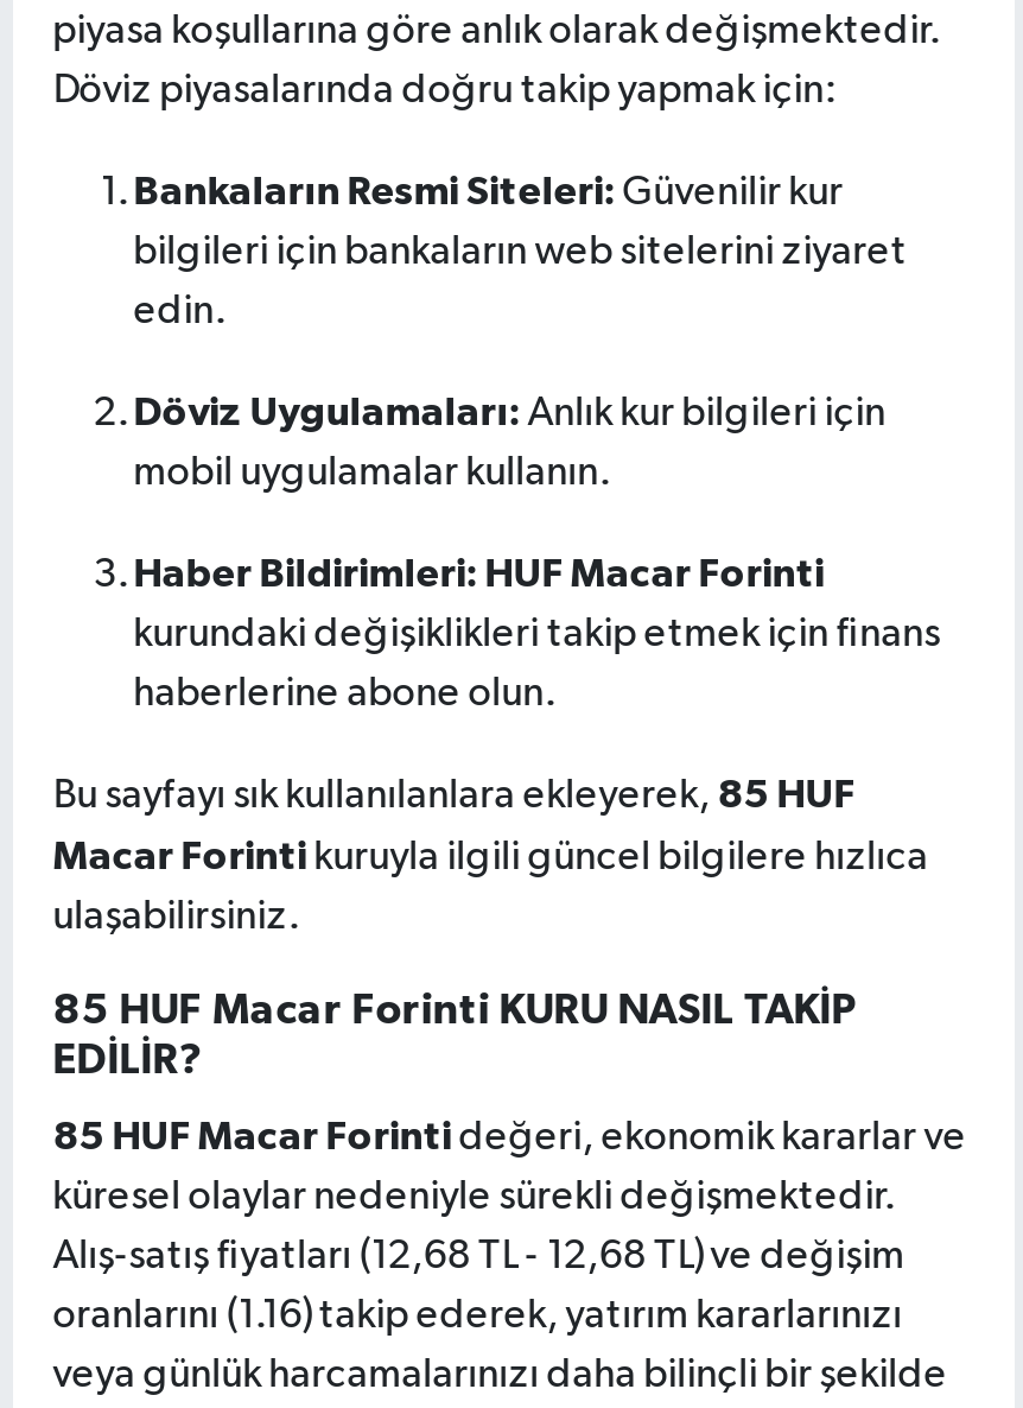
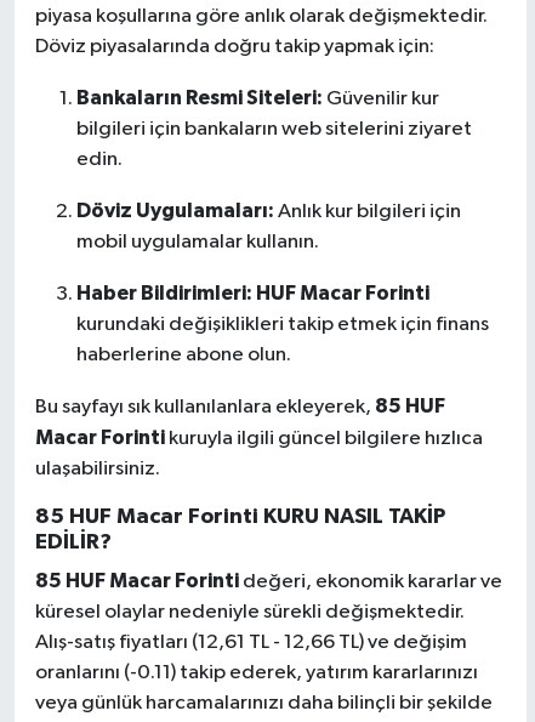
- Alış-satış fiyatları (12,68 TL - 12,68 TL) ve değişim
+ Alış-satış fiyatları (12,61 TL - 12,66 TL) ve değişim

- oranlarını (1.16) takip ederek, yatırım kararlarınızı
+ oranlarını (-0.11) takip ederek, yatırım kararlarınızı
